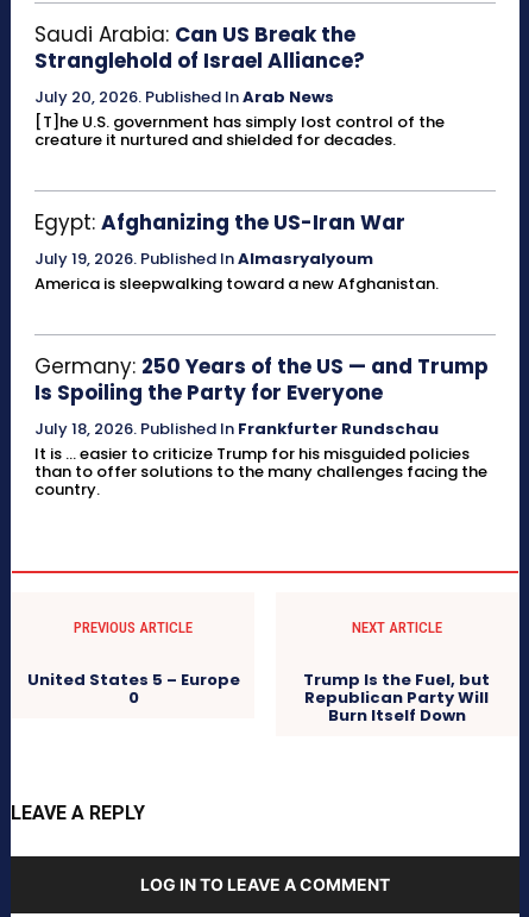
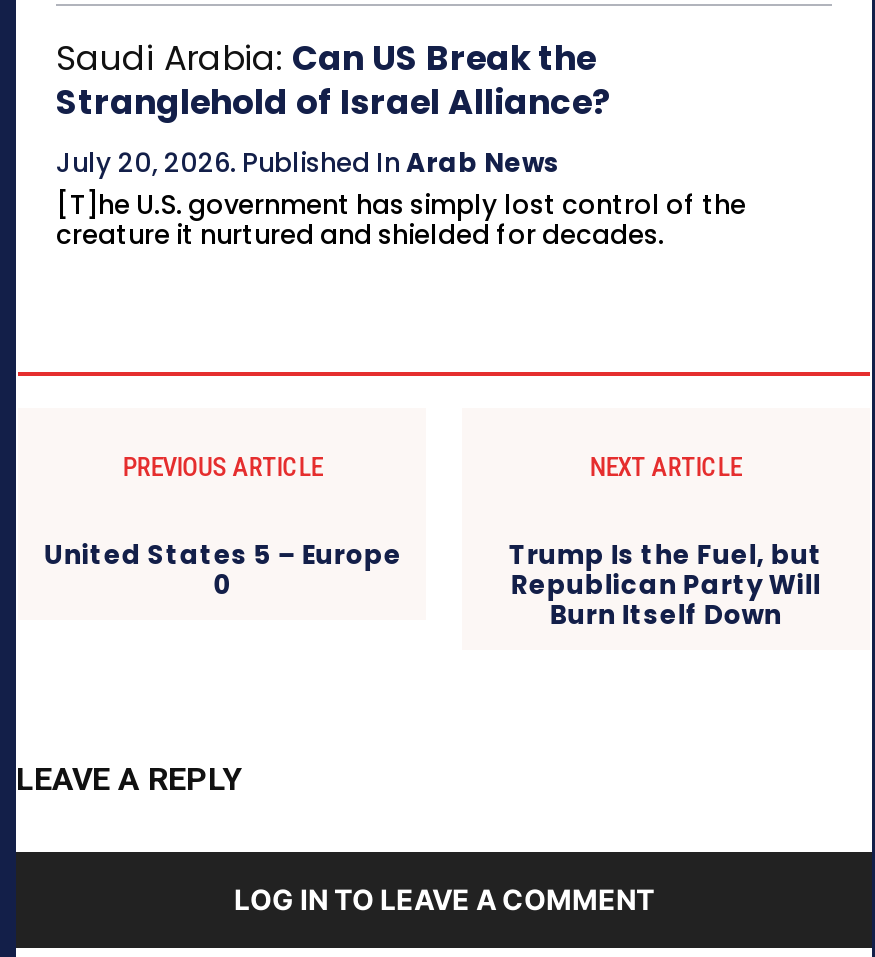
- Egypt: Afghanizing the US-Iran War
- July 19, 2026. Published InAlmasryalyoum
- America is sleepwalking toward a new Afghanistan.
- Germany: 250 Years of the US — and Trump
- Is Spoiling the Party for Everyone
- July 18, 2026. Published In Frankfurter Rundschau
- It is ... easier to criticize Trump for his misguided policies
- than to offer solutions to the many challenges facing the
- country.
